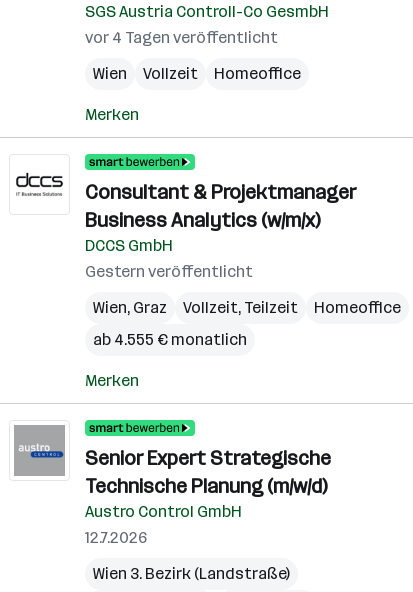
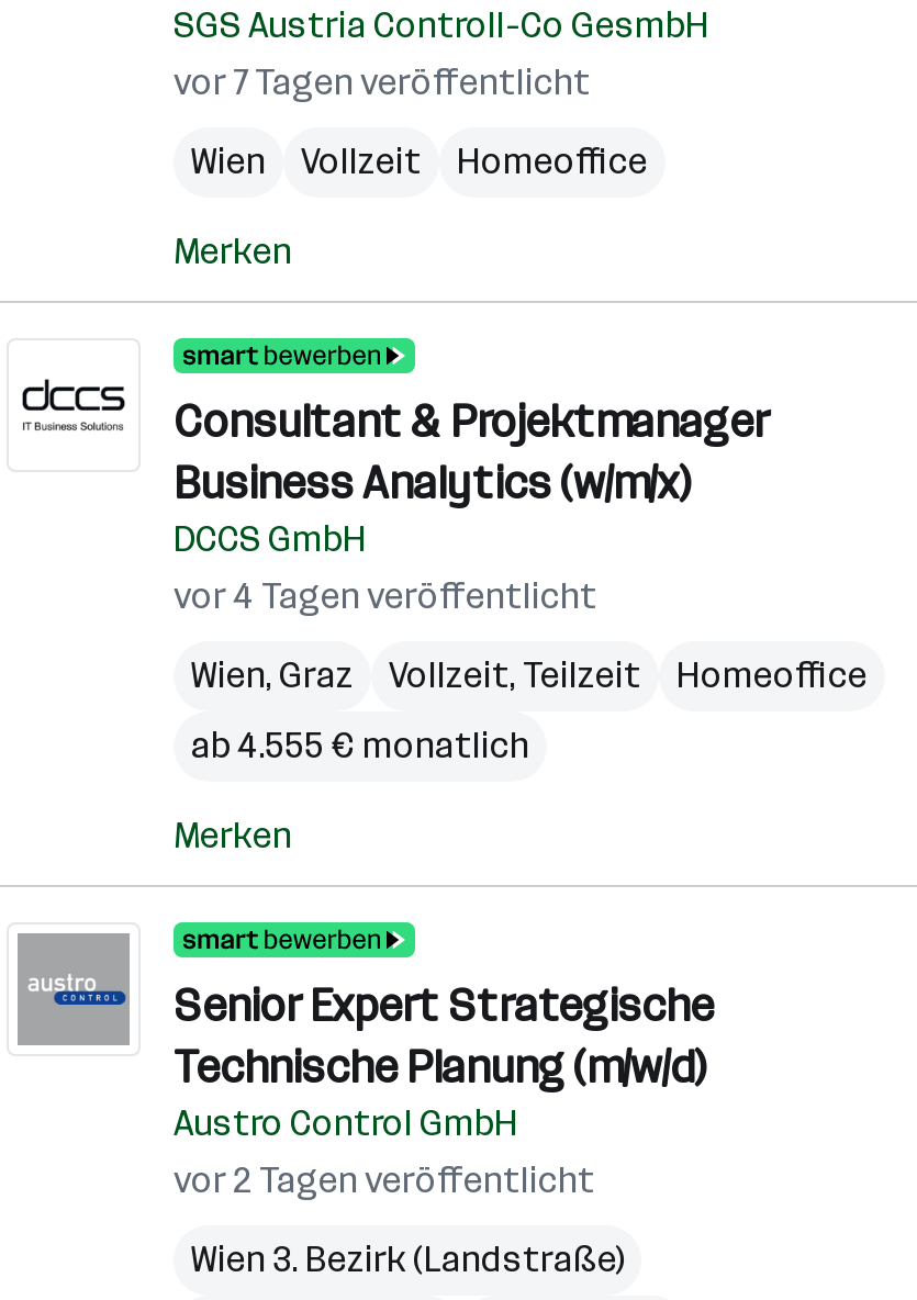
+ vor 7 Tagen veröffentlicht

moved down: vor 4 Tagen veröffentlicht

- Gestern veröffentlicht

- 12.7.2026
+ vor 2 Tagen veröffentlicht
